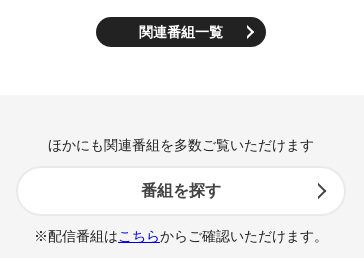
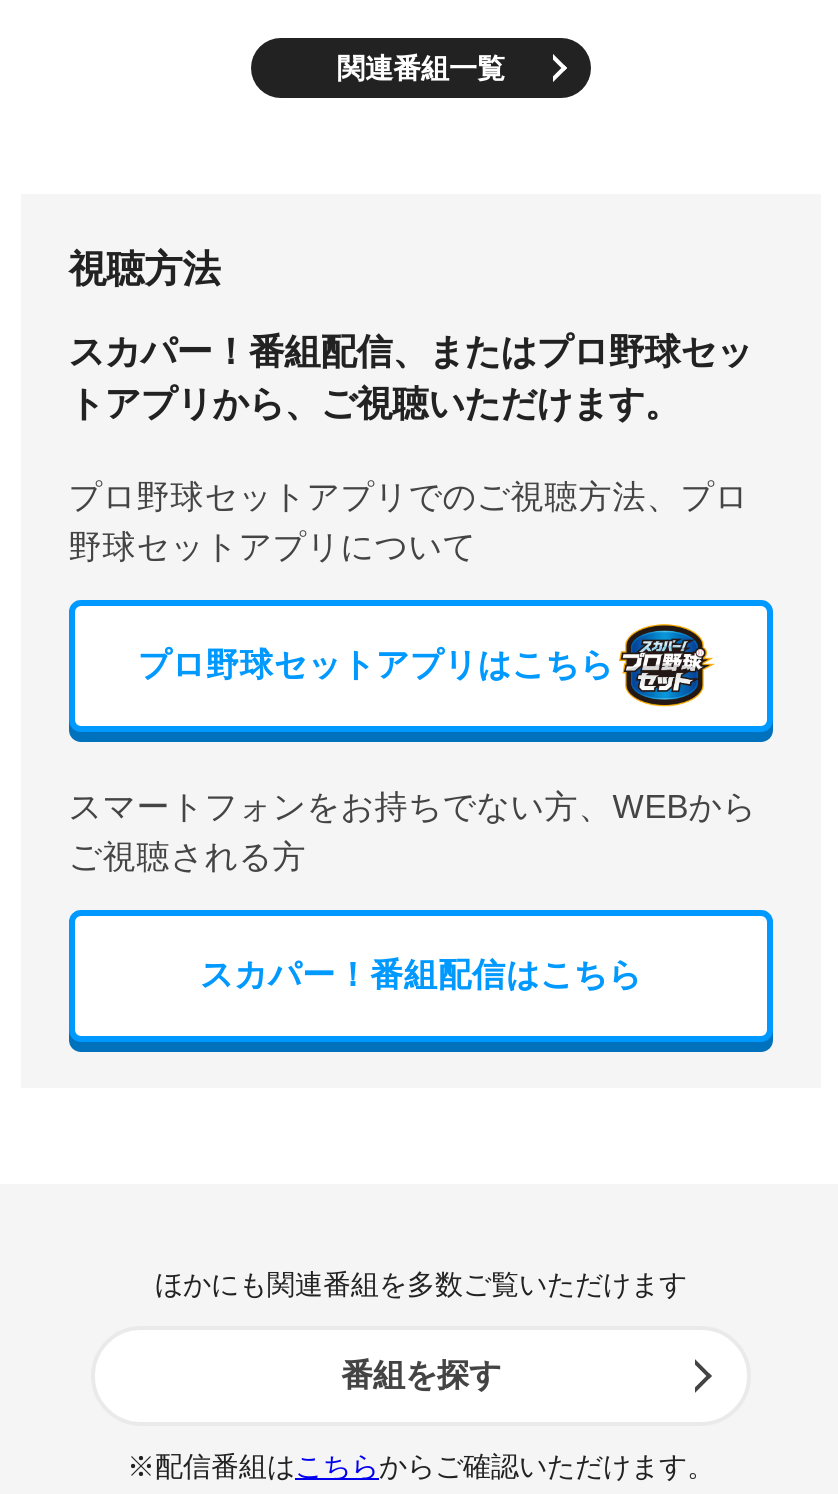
+ [image]
+ 視聴方法
+ スカパー！番組配信、またはプロ野球セッ
+ トアプリから、ご視聴いただけます。
+ プロ野球セットアプリでのご視聴方法、プロ
+ 野球セットアプリについて
+ プロ野球セットアプリはこちら

+ [image]
+ スマートフォンをお持ちでない方、WEBから
+ ご視聴される方
+ スカパー！番組配信はこちら
